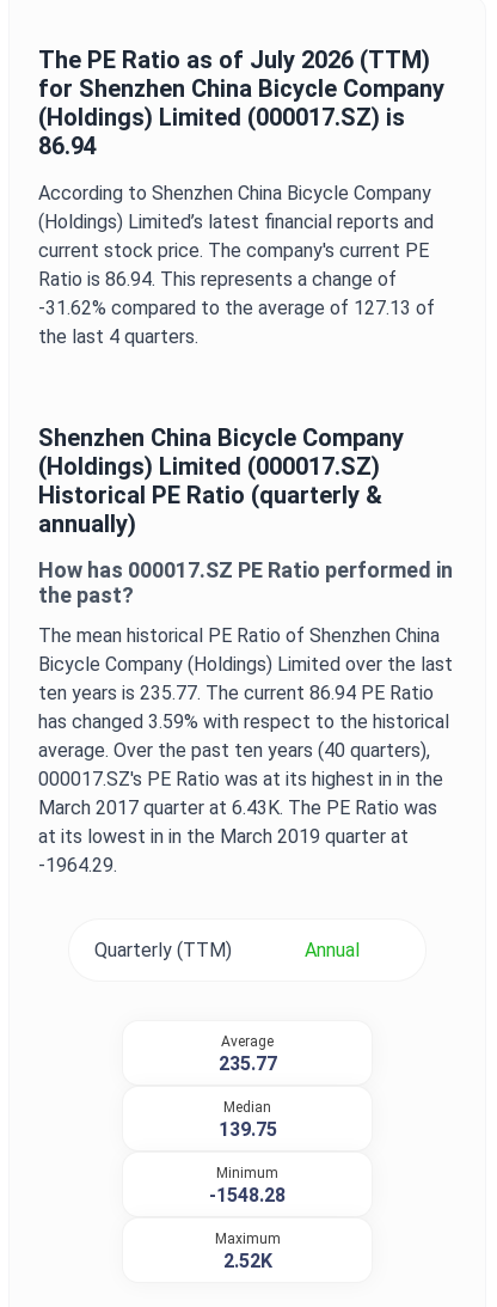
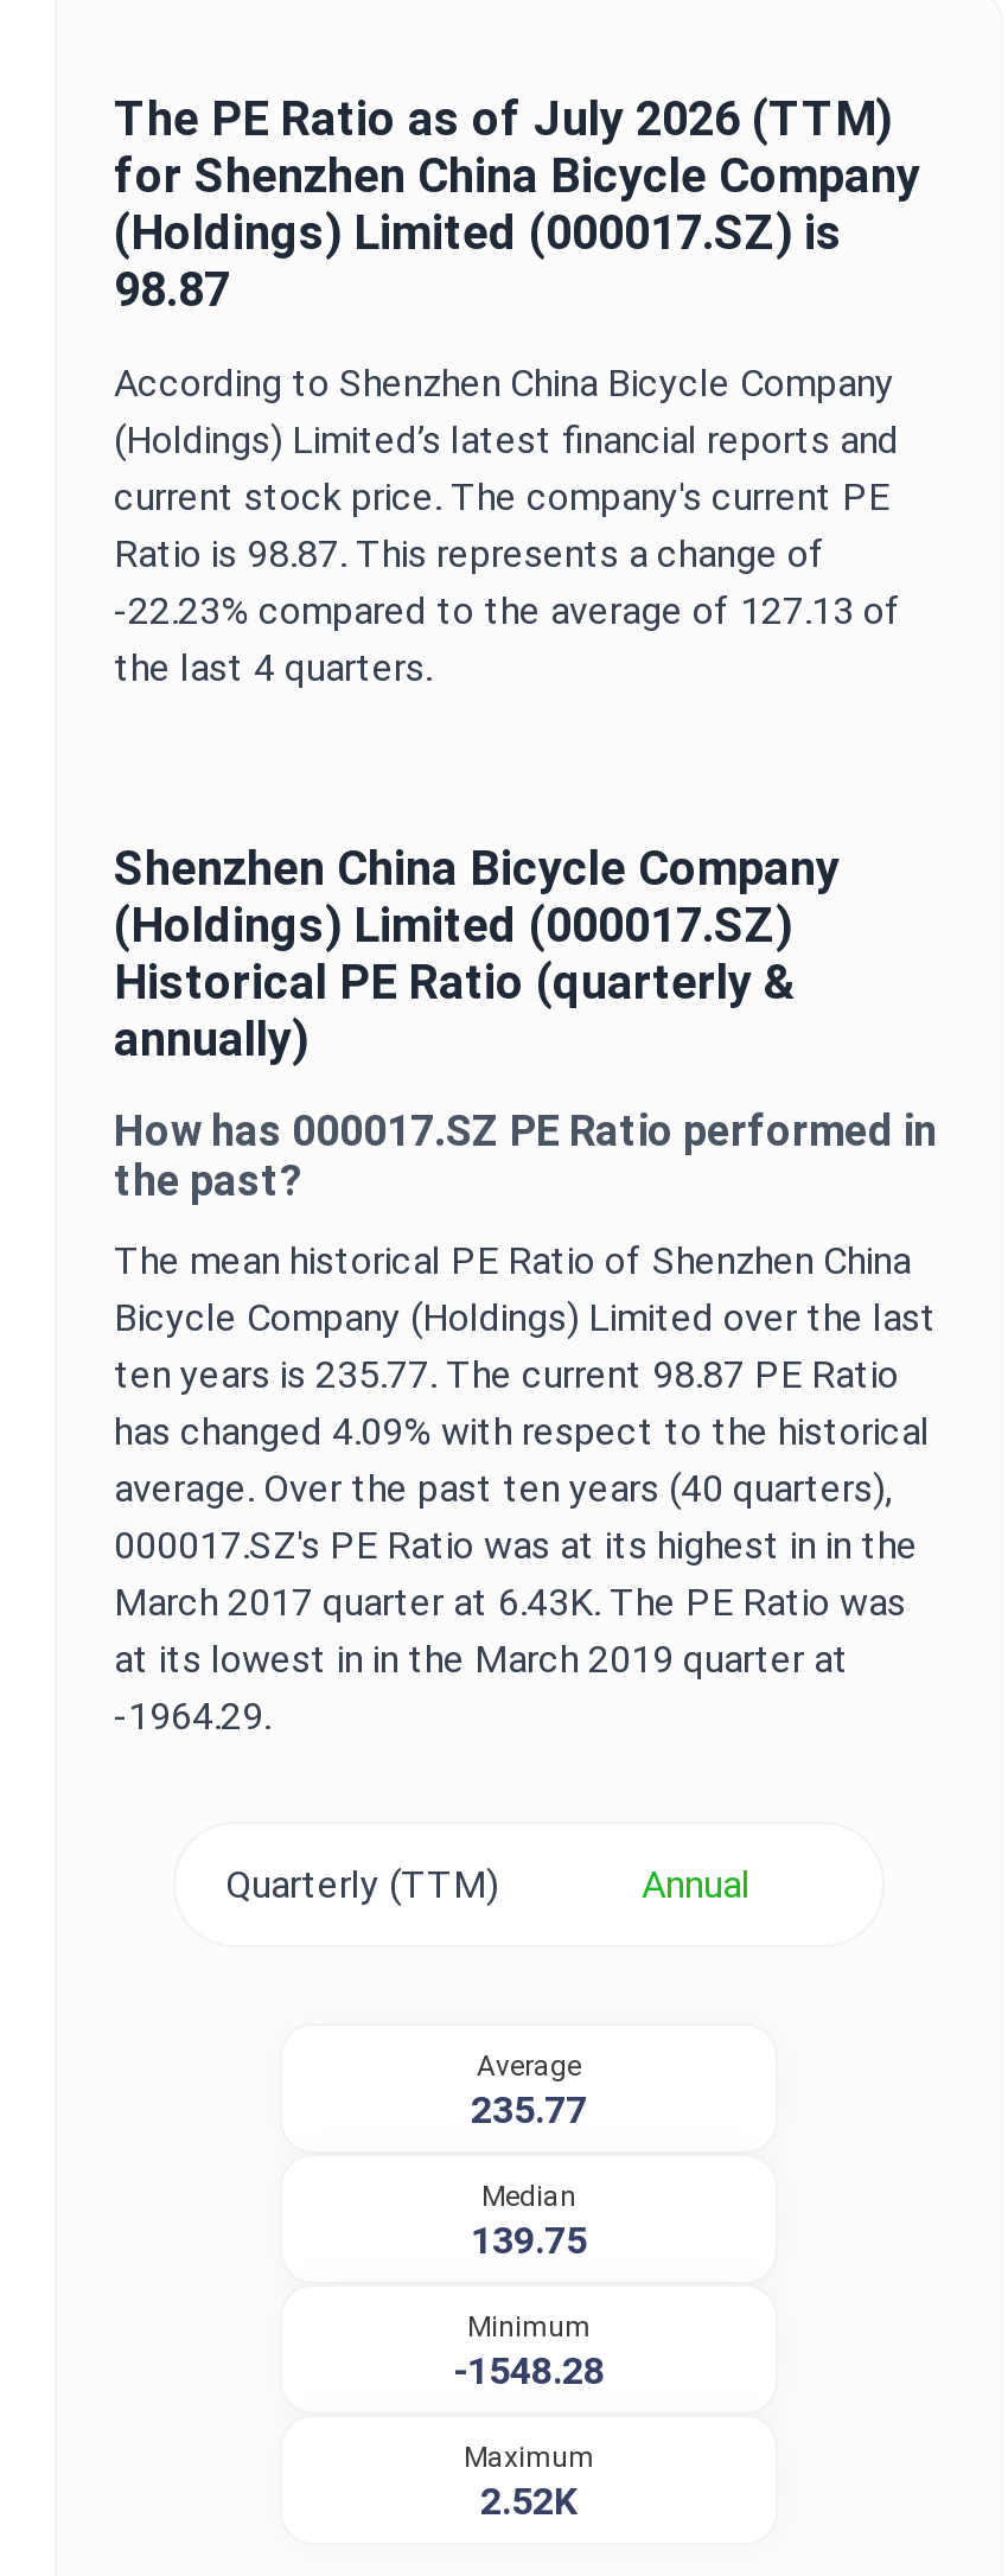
- 86.94
+ 98.87

- Ratio is 86.94. This represents a change of
+ Ratio is 98.87. This represents a change of

- -31.62% compared to the average of 127.13 of
+ -22.23% compared to the average of 127.13 of

- ten years is 235.77. The current 86.94 PE Ratio
+ ten years is 235.77. The current 98.87 PE Ratio

- has changed 3.59% with respect to the historical
+ has changed 4.09% with respect to the historical
